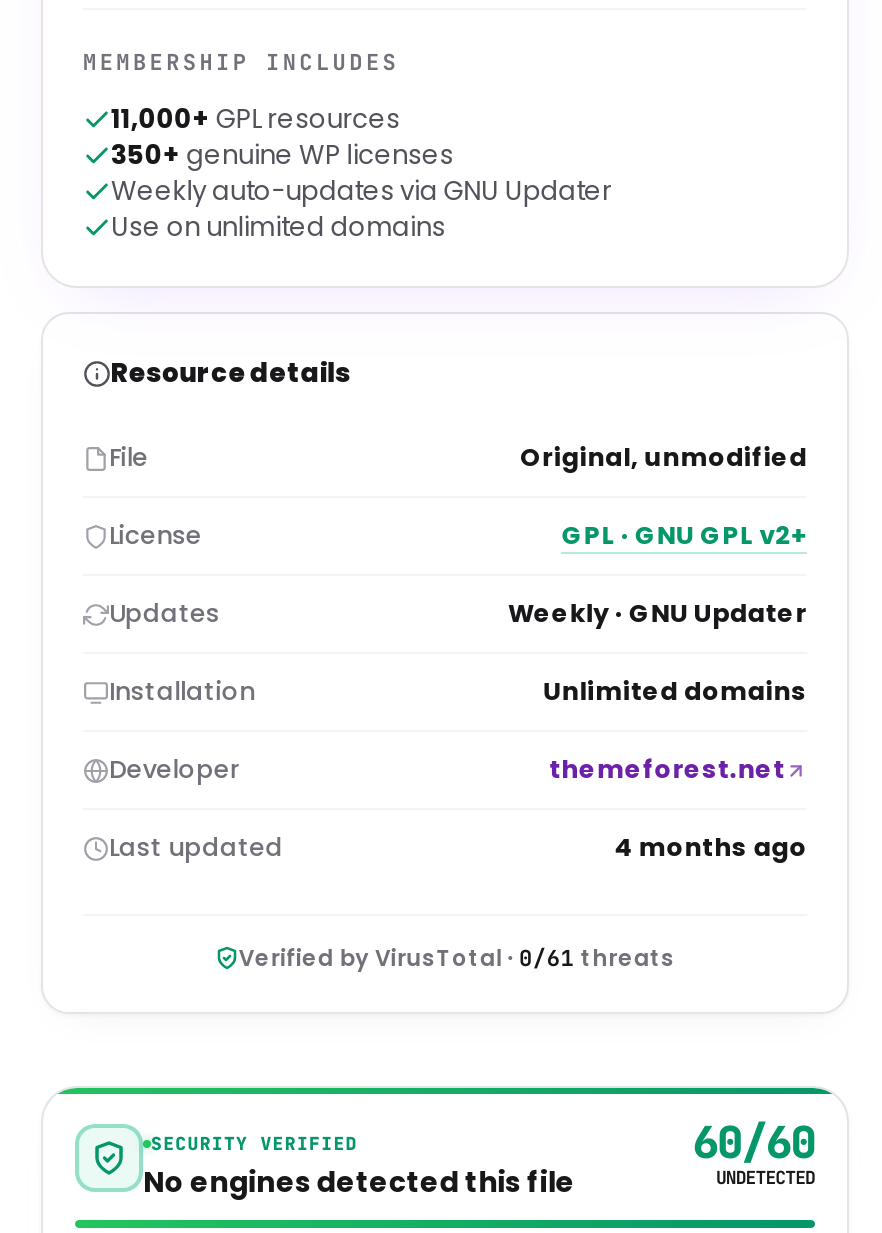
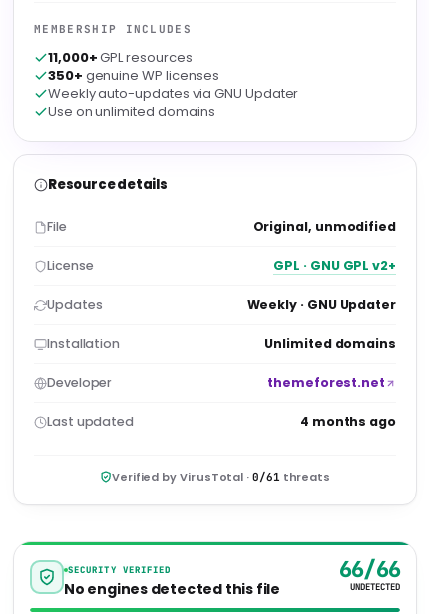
- 60/60
+ 66/66
